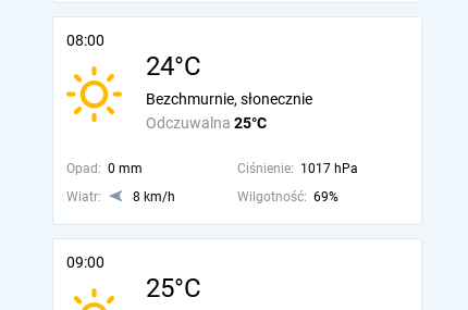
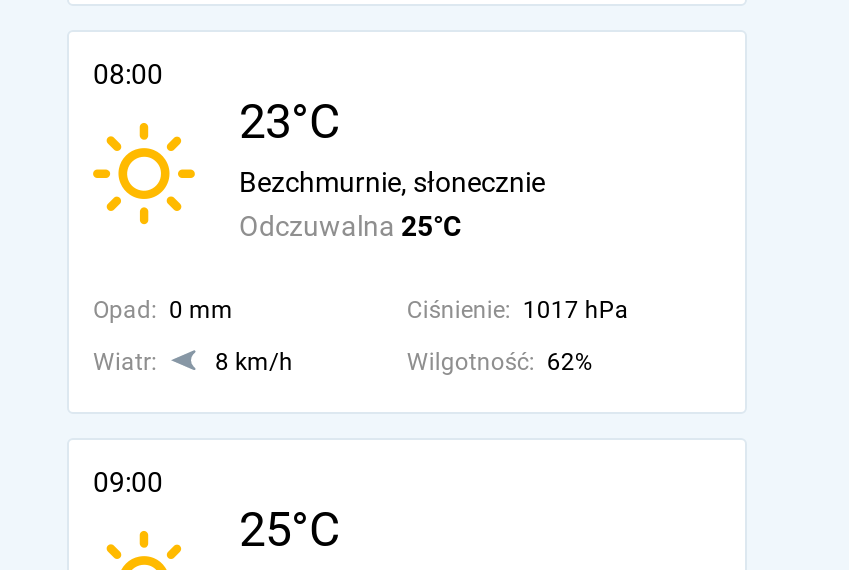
- 24°C
+ 23°C

- Wilgotność: 69%
+ Wilgotność: 62%
